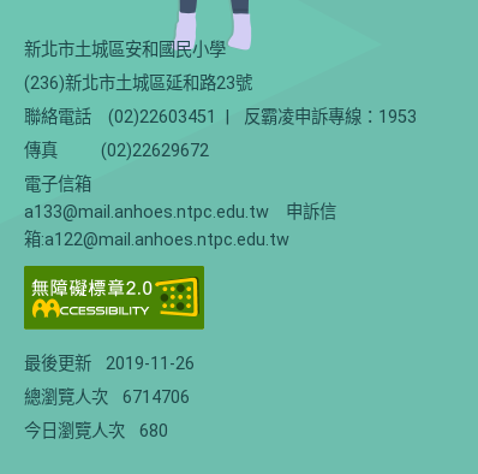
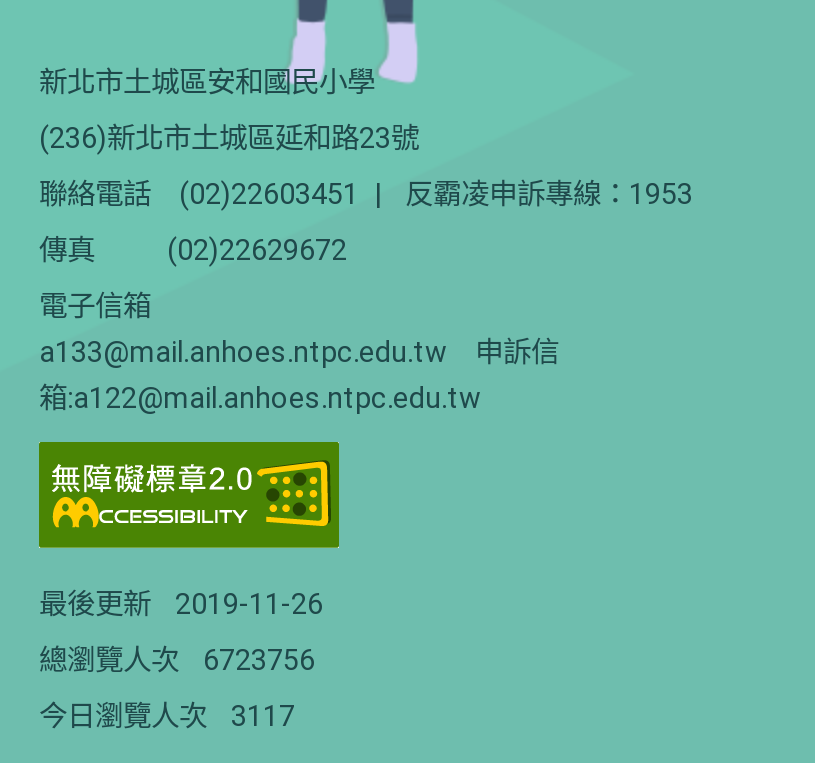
- 總瀏覽人次 6714706
+ 總瀏覽人次 6723756

- 今日瀏覽人次 680
+ 今日瀏覽人次 3117
